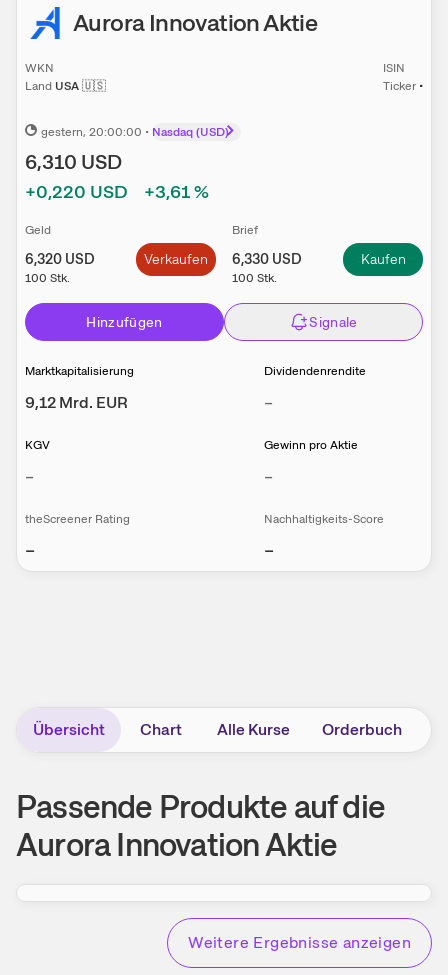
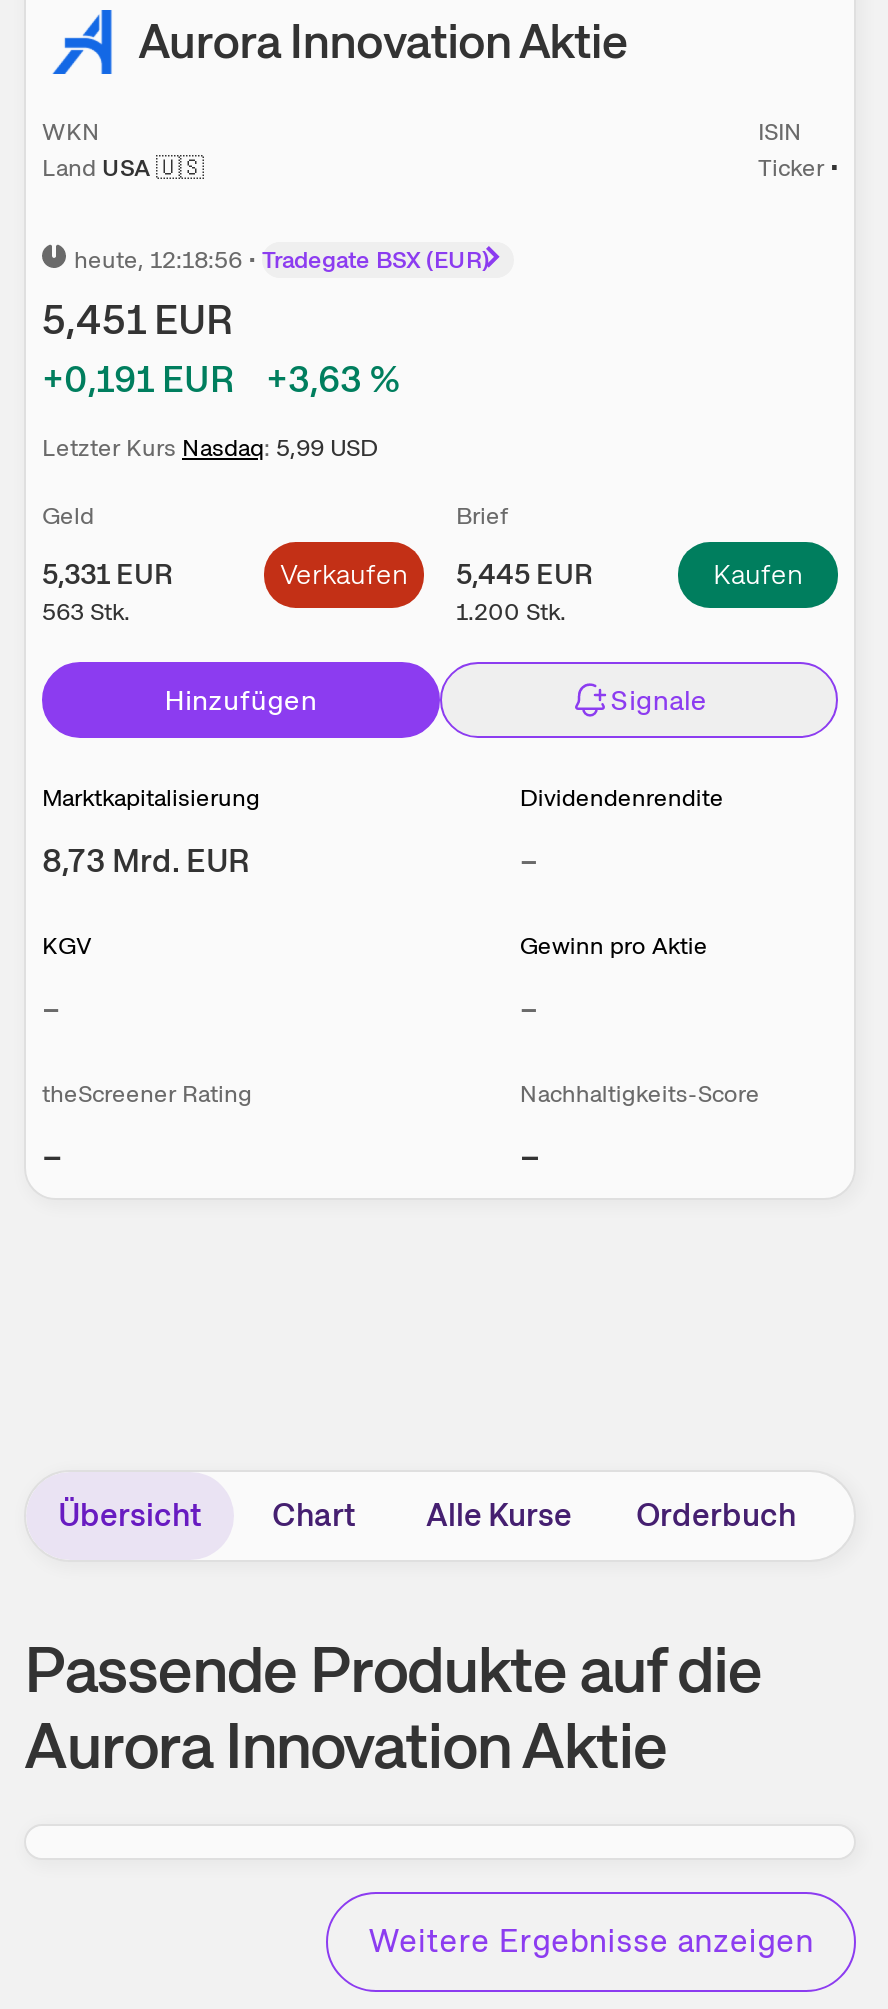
- gestern, 20:00:00 • Nasdaq (USD)
- 6,310 USD
- +0,220 USD
- +3,61 %
+ heute, 12:18:56 • Tradegate BSX (EUR)
+ 5,451 EUR
+ +0,191 EUR
+ +3,63 %
+ Letzter Kurs Nasdaq: 5,99 USD

- 6,320 USD
- 100 Stk.
+ 5,331 EUR
+ 563 Stk.

- 6,330 USD
- 100 Stk.
+ 5,445 EUR
+ 1.200 Stk.

- 9,12 Mrd. EUR
+ 8,73 Mrd. EUR
